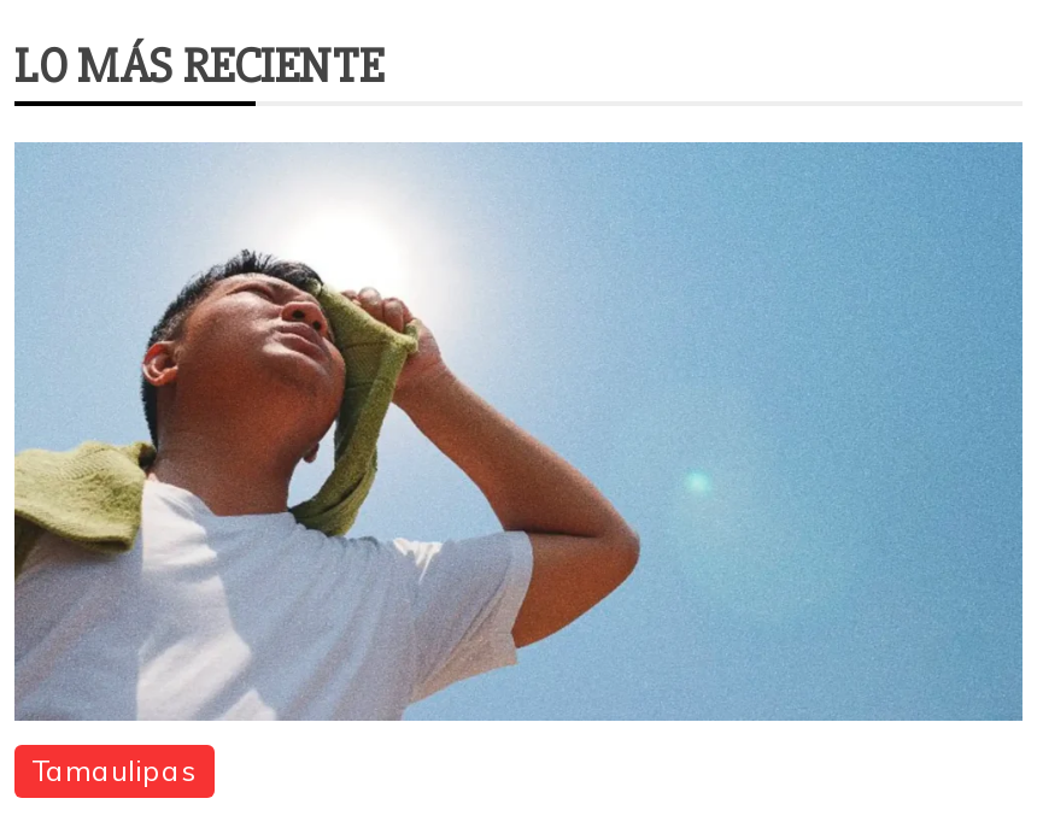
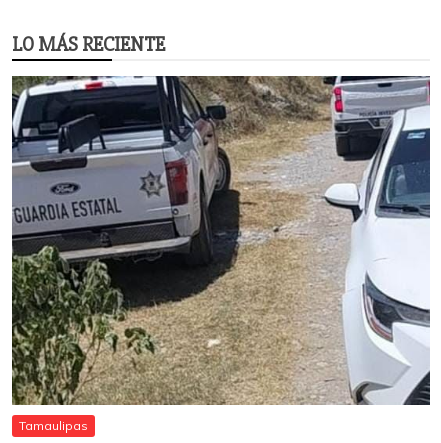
- [image]
+ [image]
